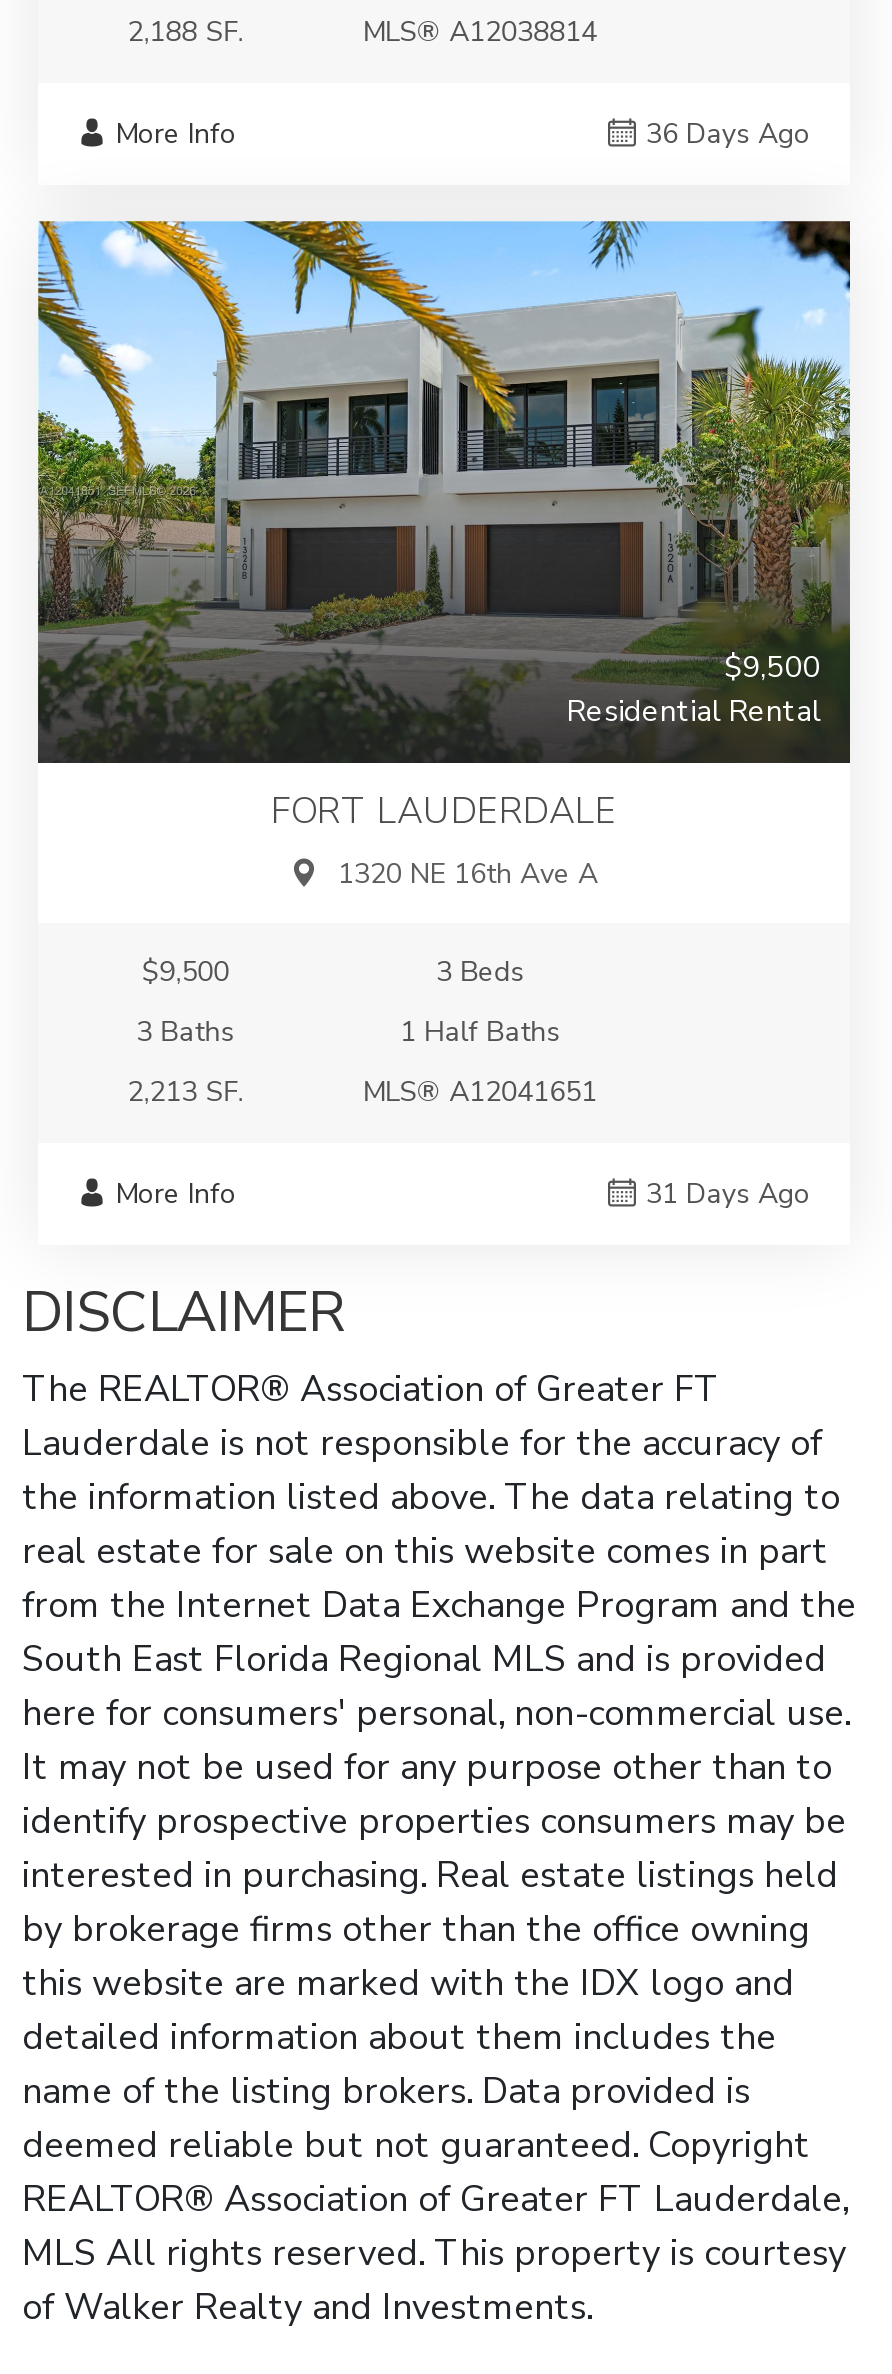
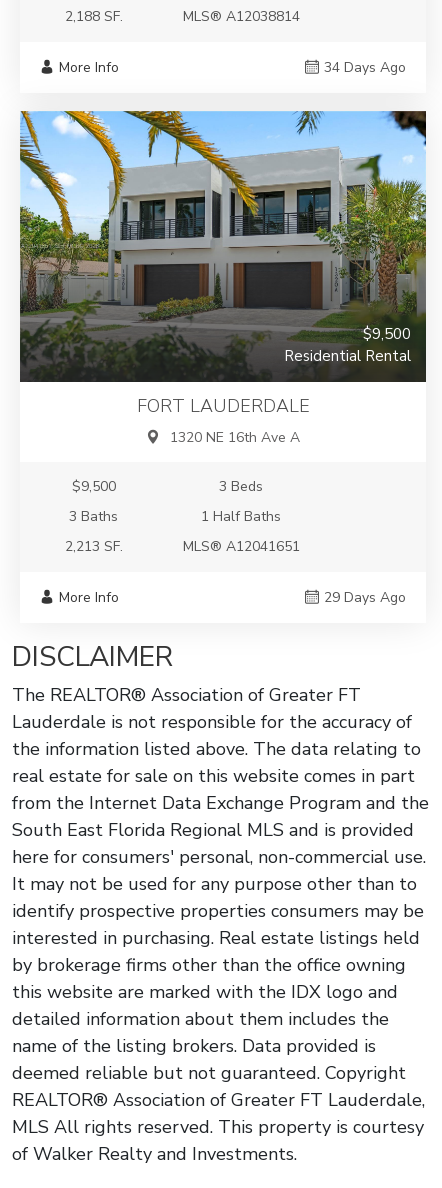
- 36 Days Ago
+ 34 Days Ago

- 31 Days Ago
+ 29 Days Ago
